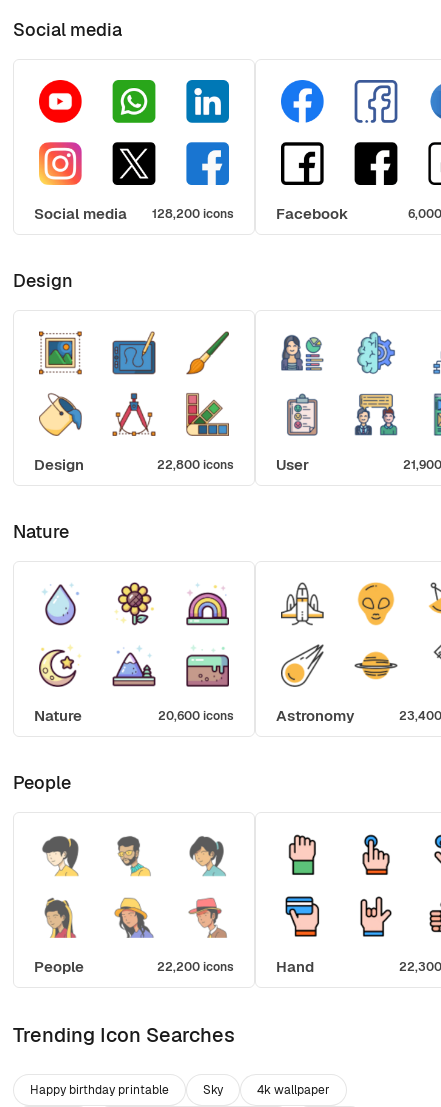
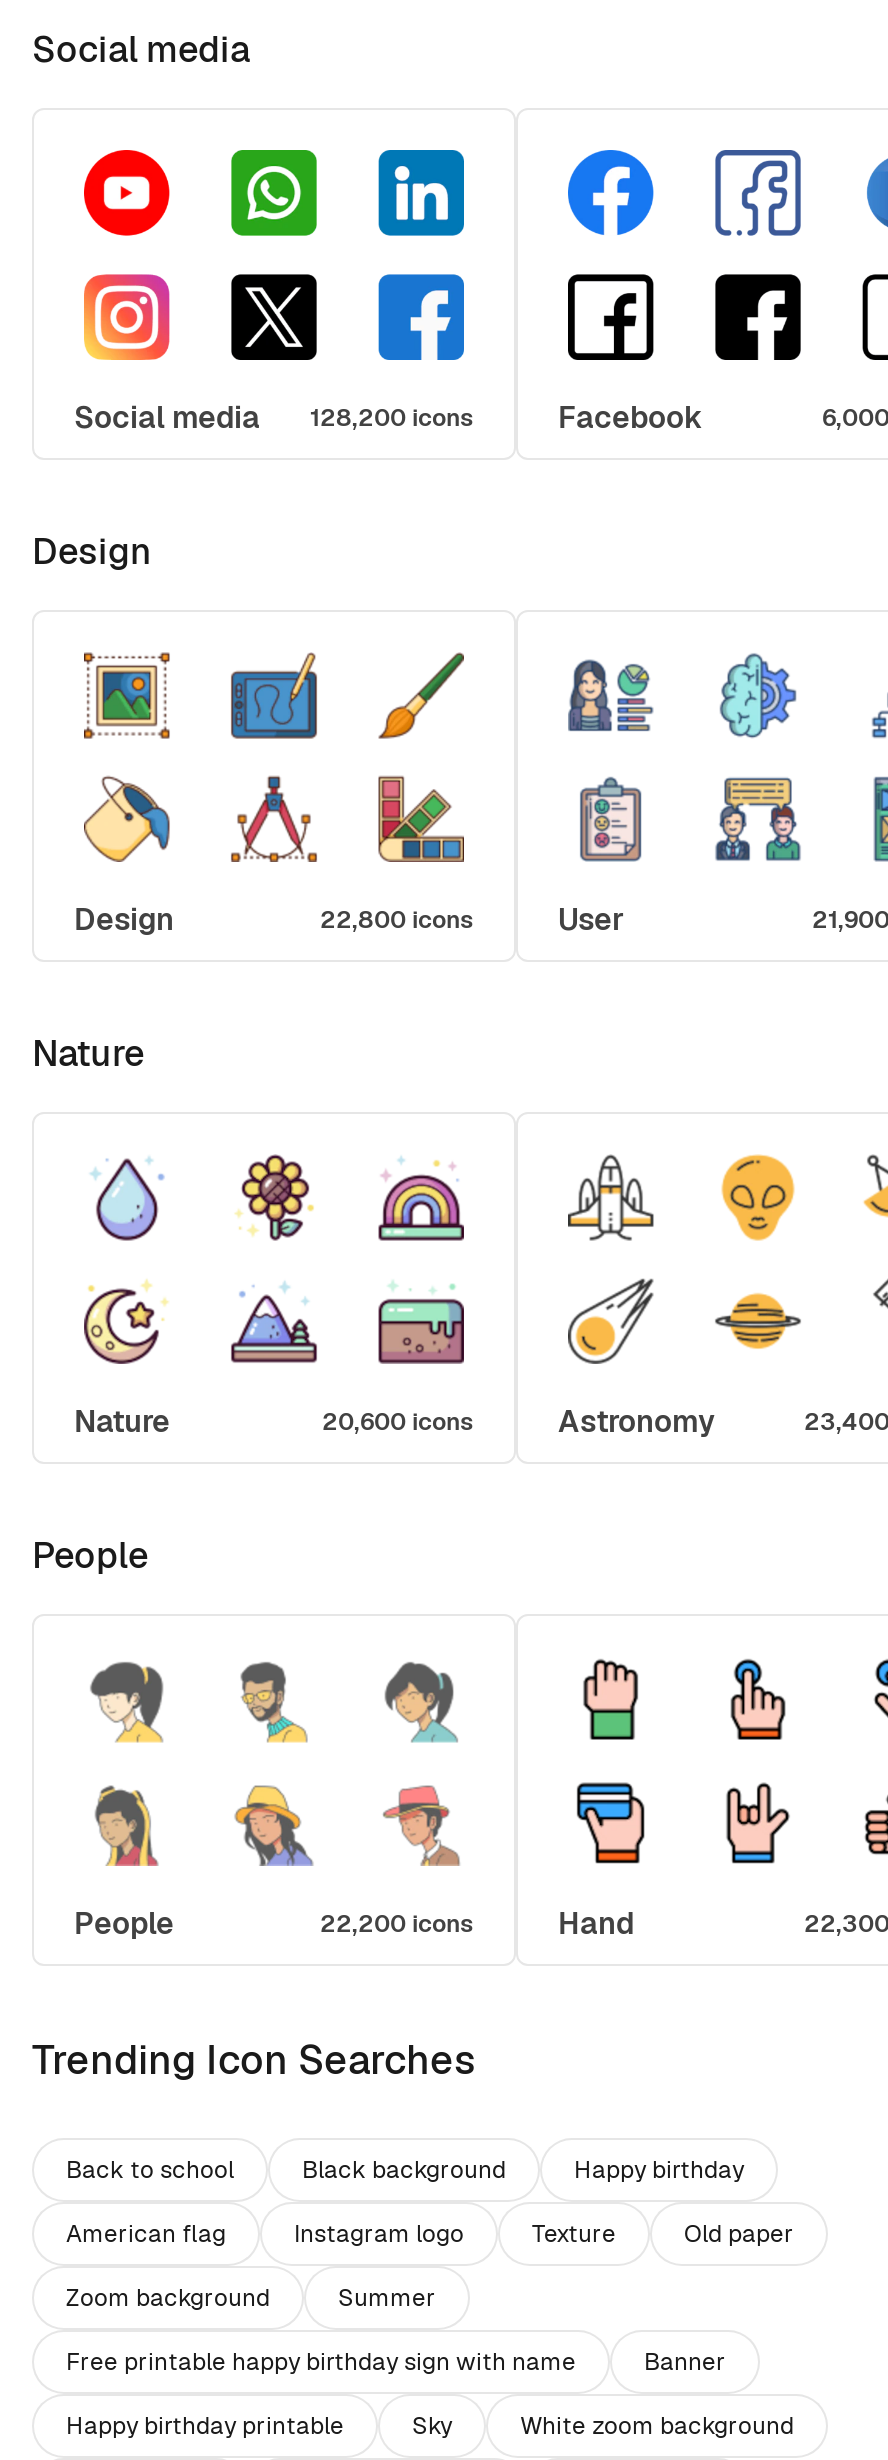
+ Back to school
+ Black background
+ Happy birthday
+ American flag
+ Instagram logo
+ Texture
+ Old paper
+ Zoom background
+ Summer
+ Free printable happy birthday sign with name
+ Banner

- 4k wallpaper
+ White zoom background
